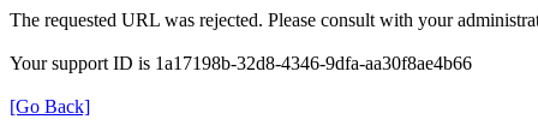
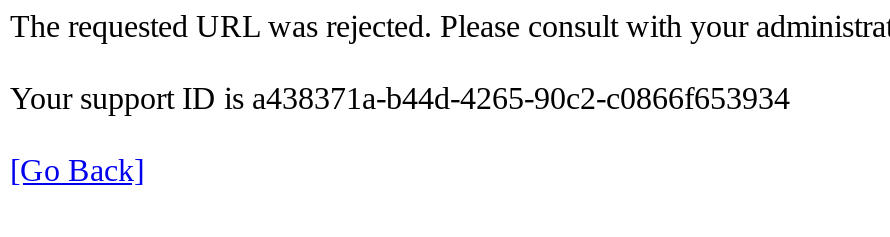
- Your support ID is 1a17198b-32d8-4346-9dfa-aa30f8ae4b66
+ Your support ID is a438371a-b44d-4265-90c2-c0866f653934
